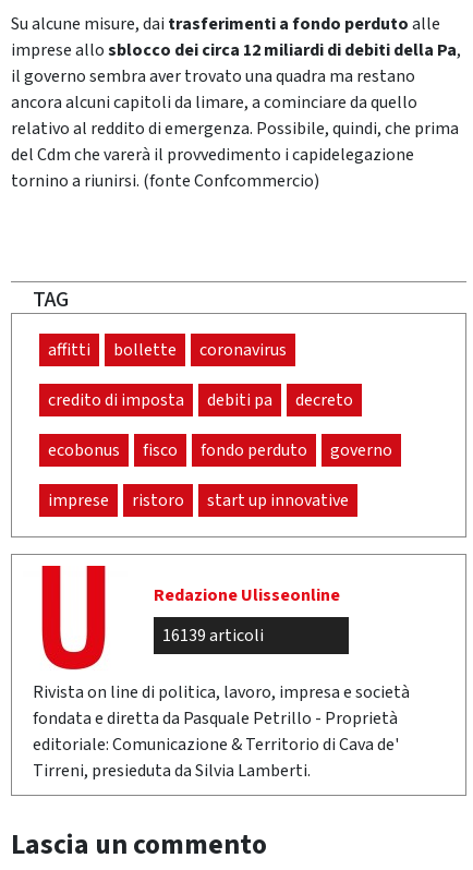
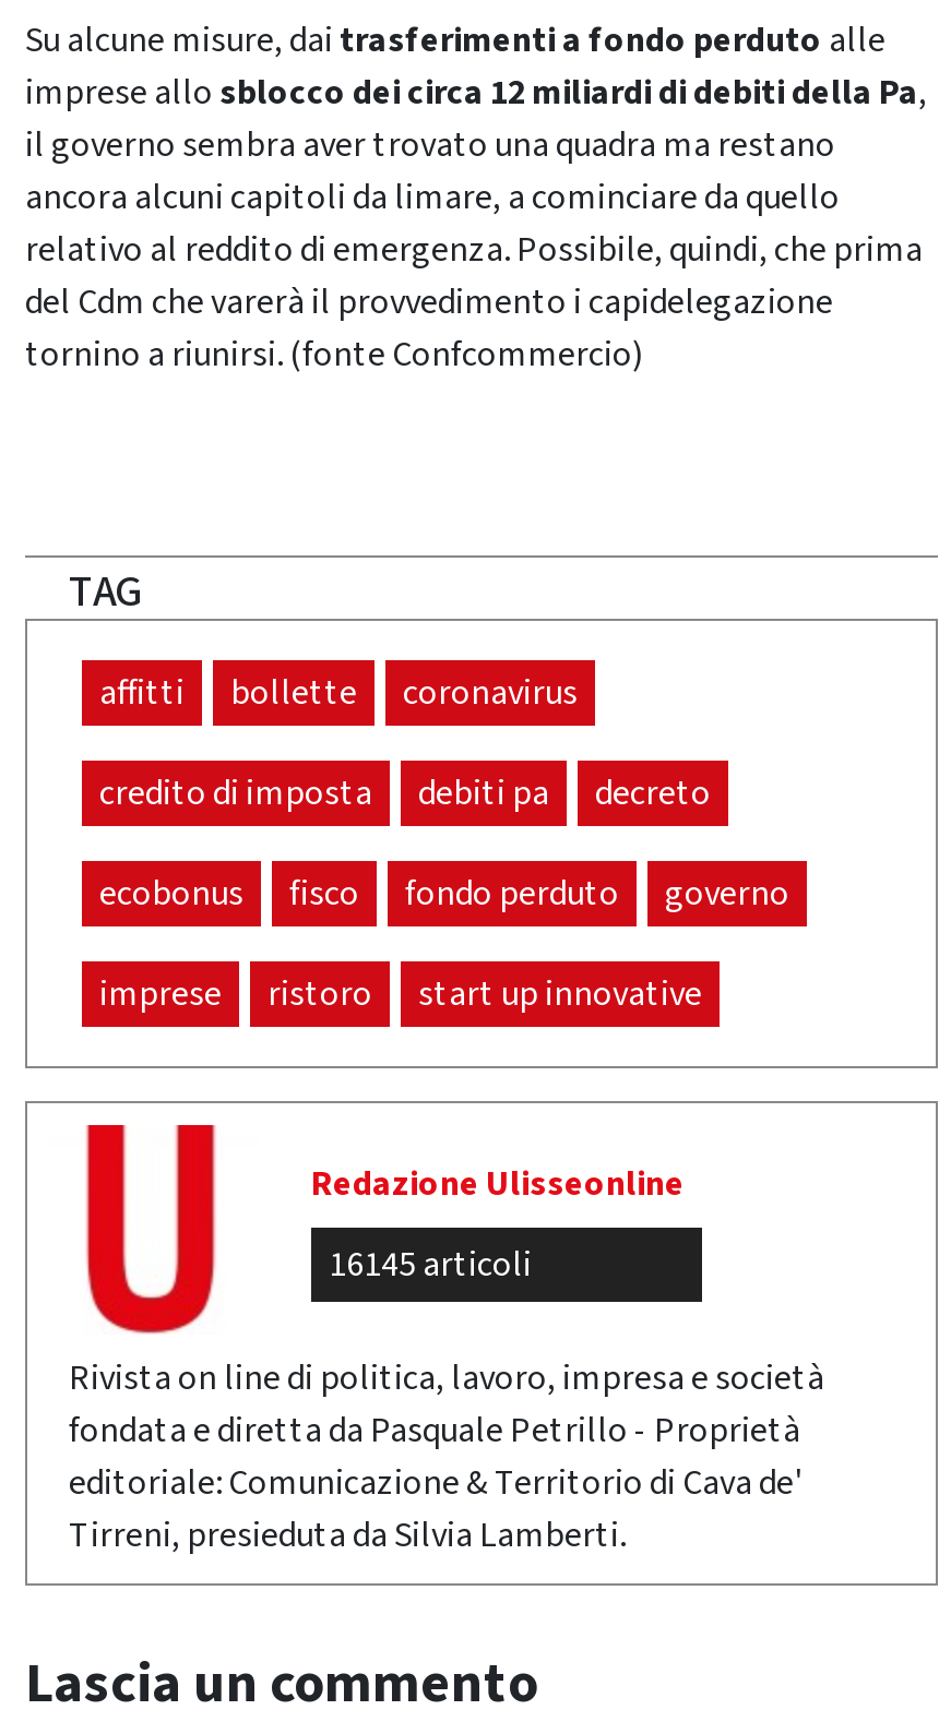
- 16139 articoli
+ 16145 articoli
